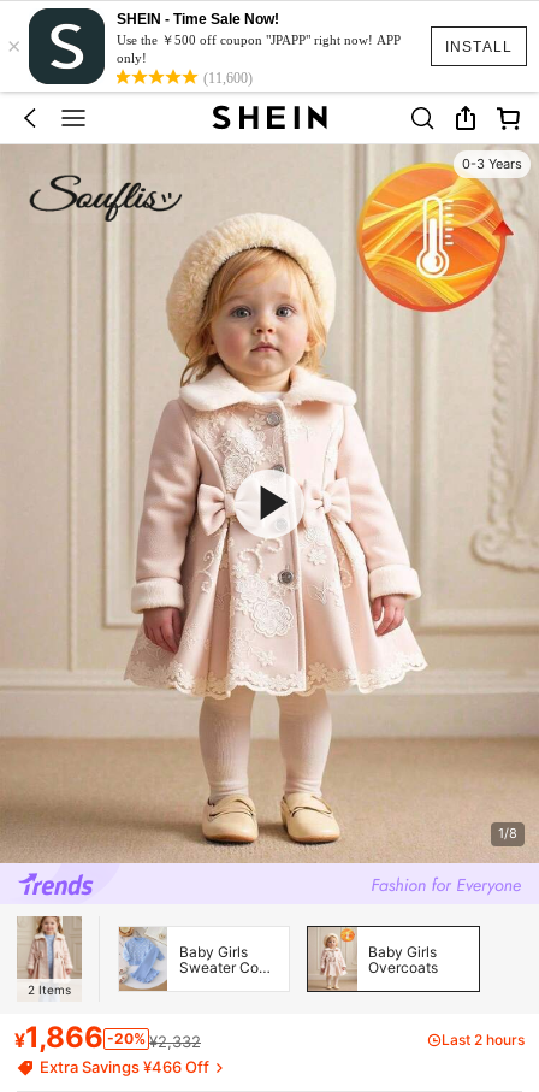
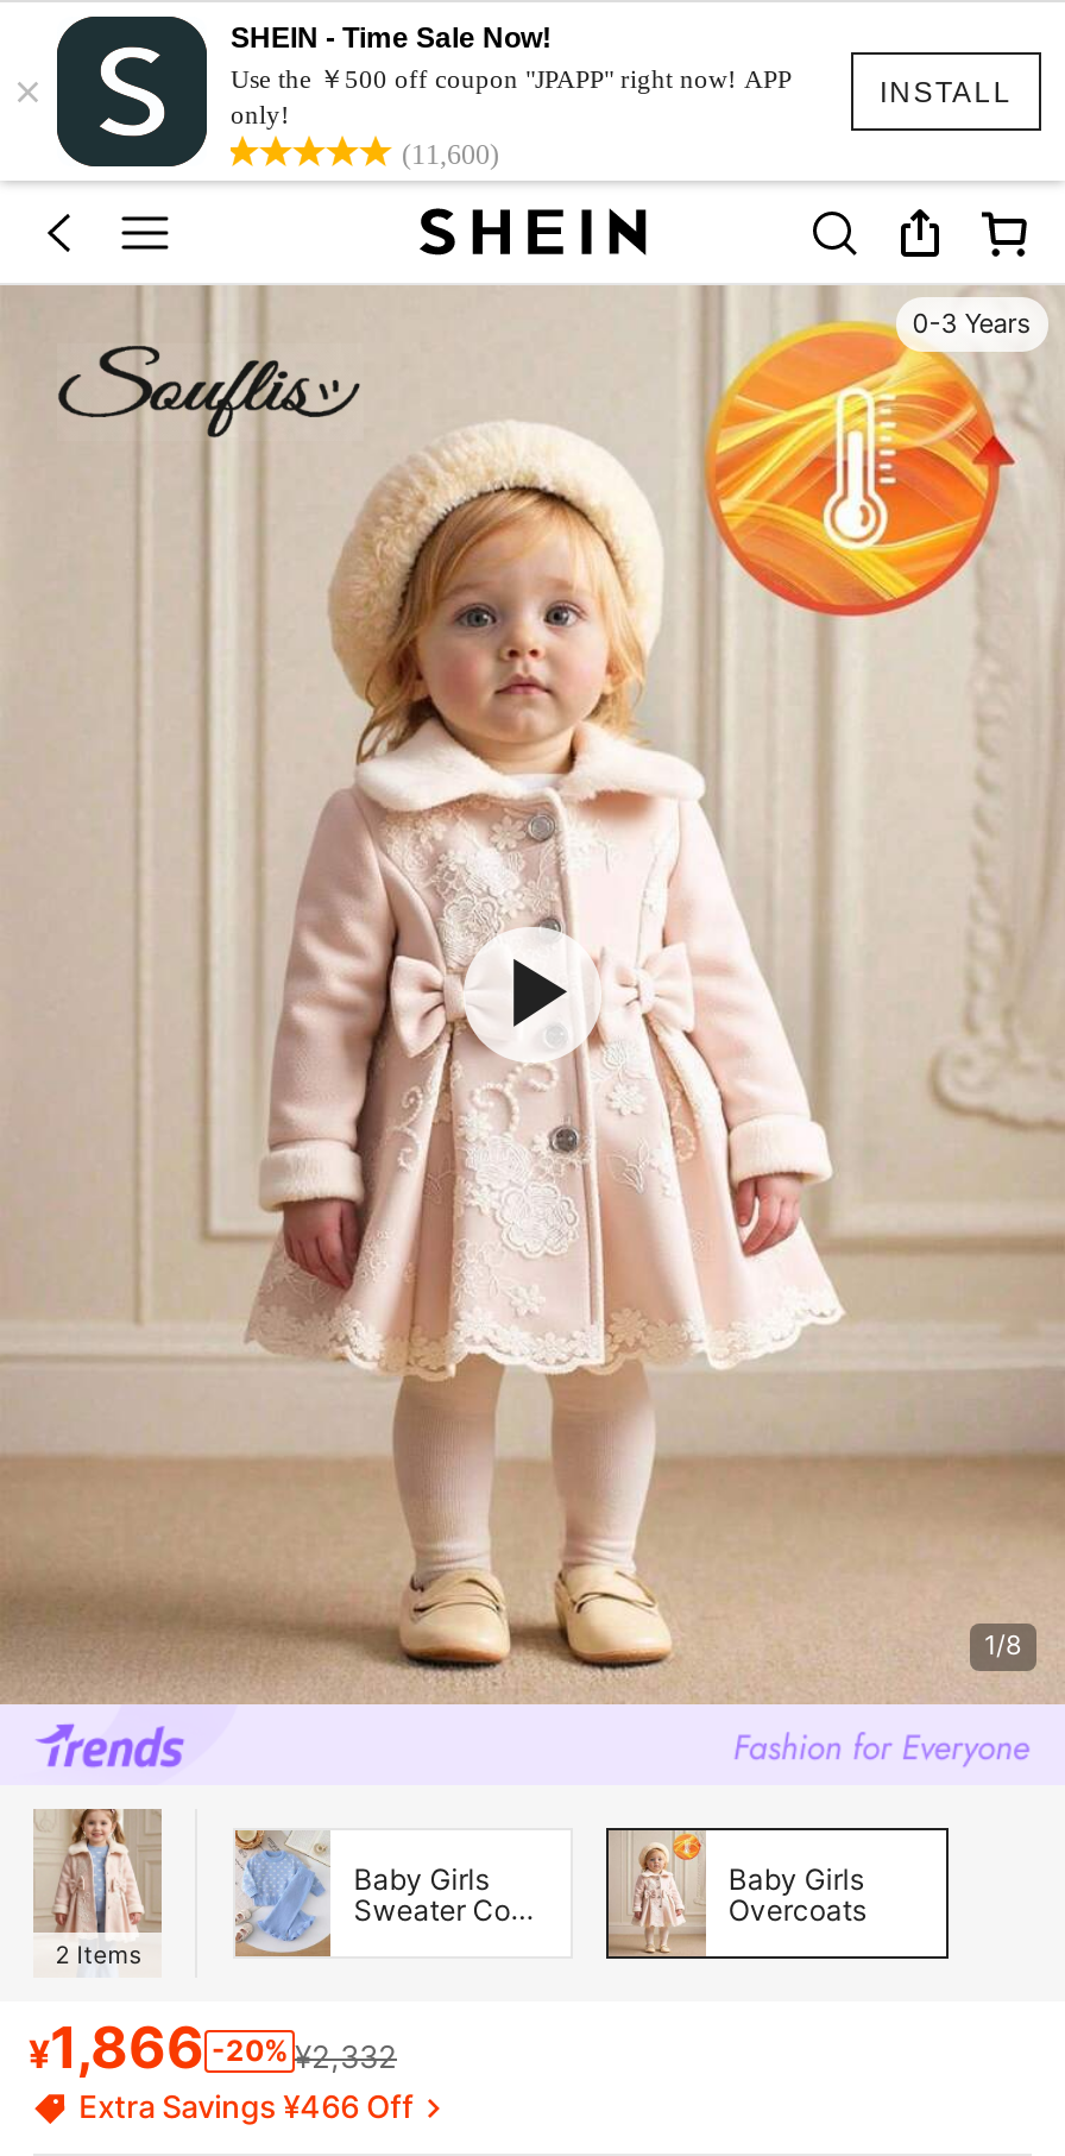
- Last 2 hours
